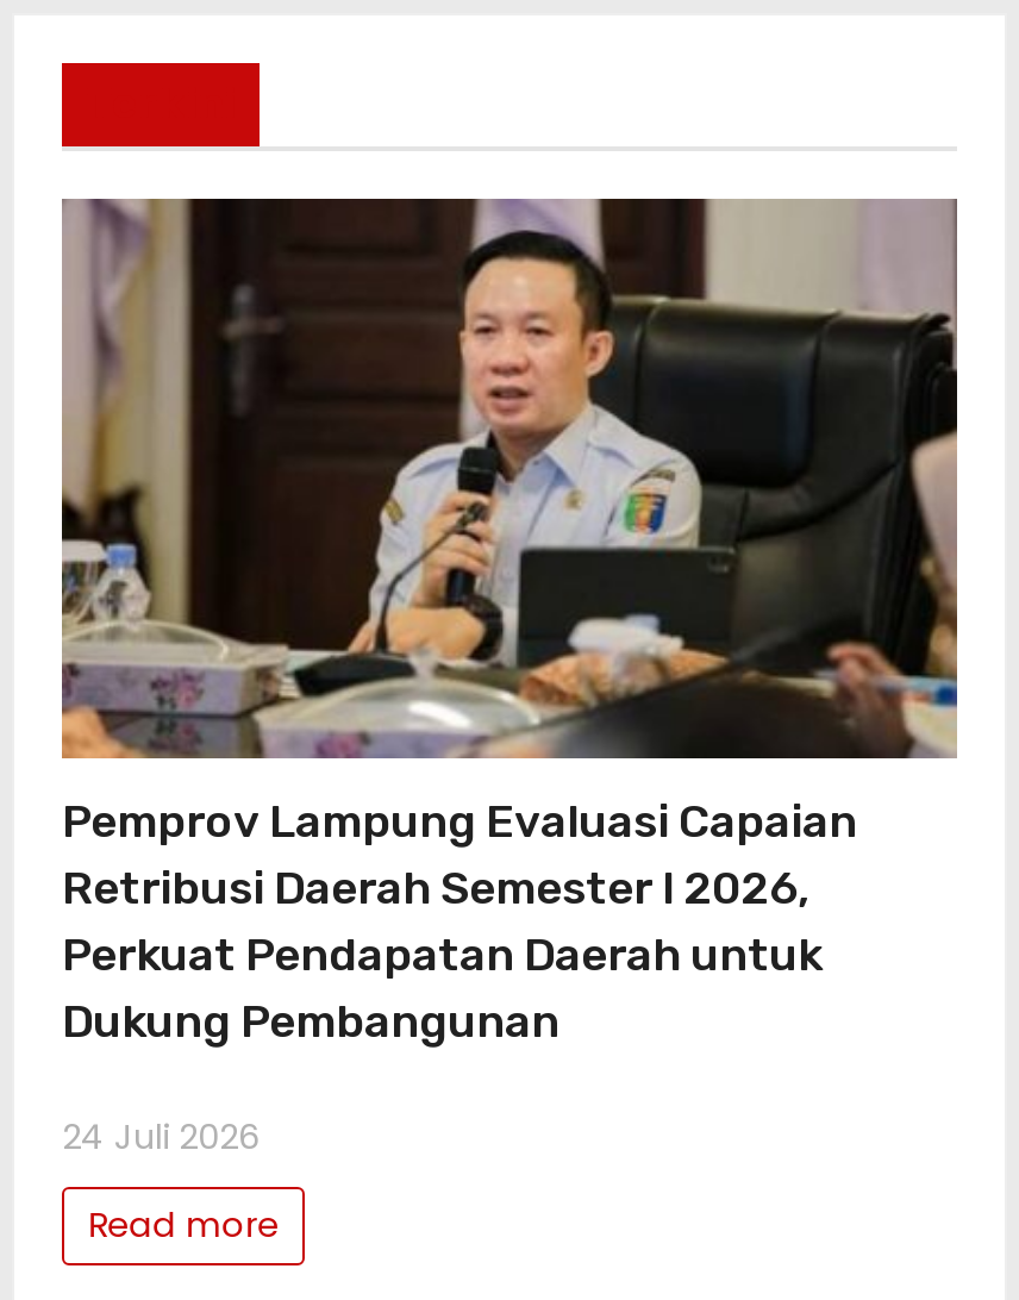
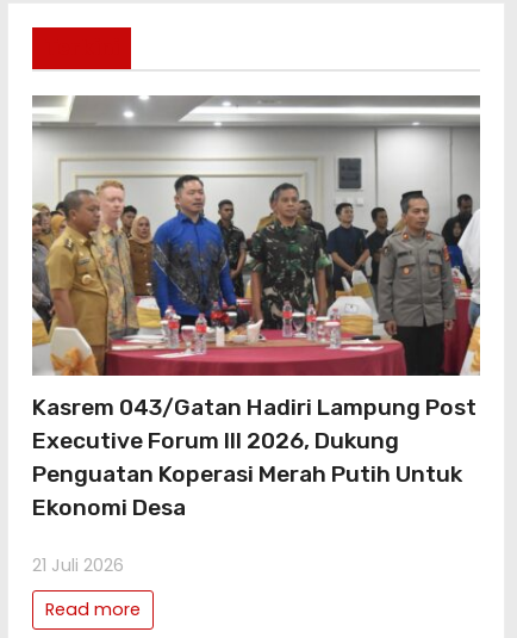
- [image]
- Pemprov Lampung Evaluasi Capaian
- Retribusi Daerah Semester I 2026,
- Perkuat Pendapatan Daerah untuk
- Dukung Pembangunan
+ [image]
+ Kasrem 043/Gatan Hadiri Lampung Post
+ Executive Forum III 2026, Dukung
+ Penguatan Koperasi Merah Putih Untuk
+ Ekonomi Desa

- 24 Juli 2026
+ 21 Juli 2026
